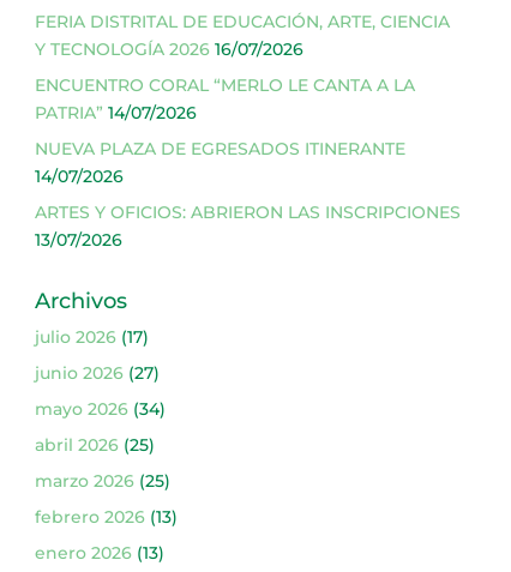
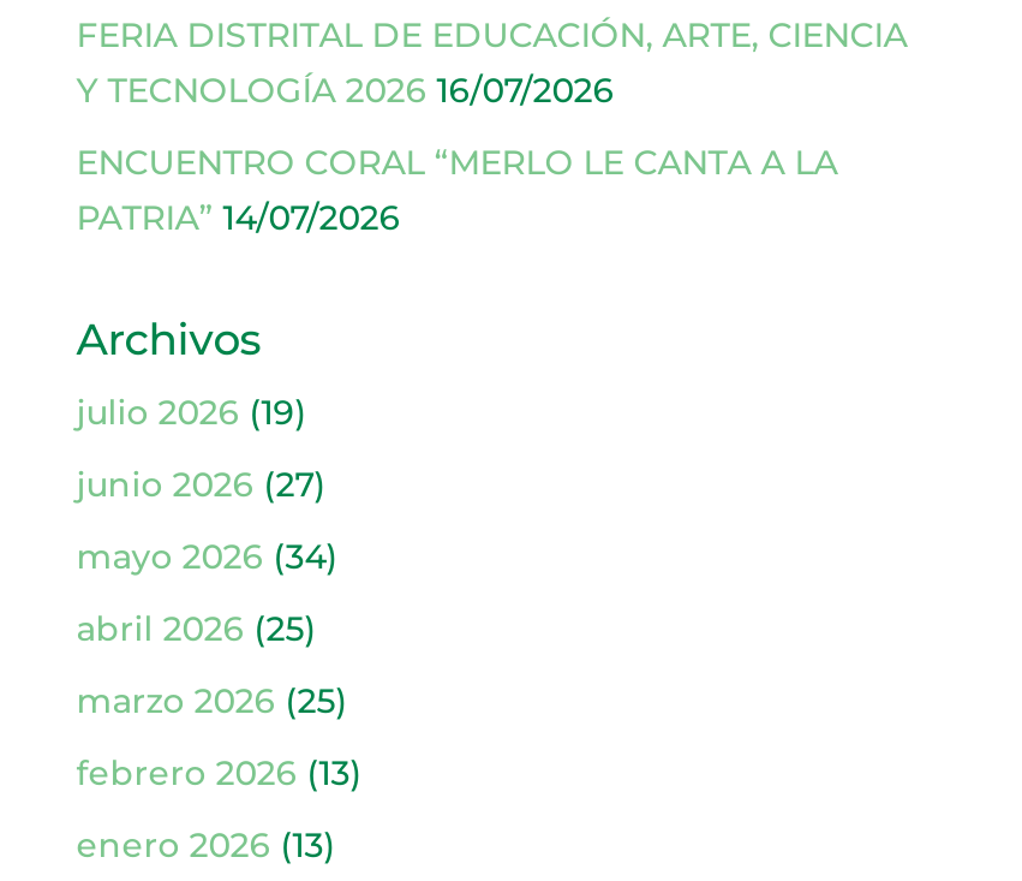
- NUEVA PLAZA DE EGRESADOS ITINERANTE
- 14/07/2026
- ARTES Y OFICIOS: ABRIERON LAS INSCRIPCIONES
- 13/07/2026

- julio 2026 (17)
+ julio 2026 (19)
